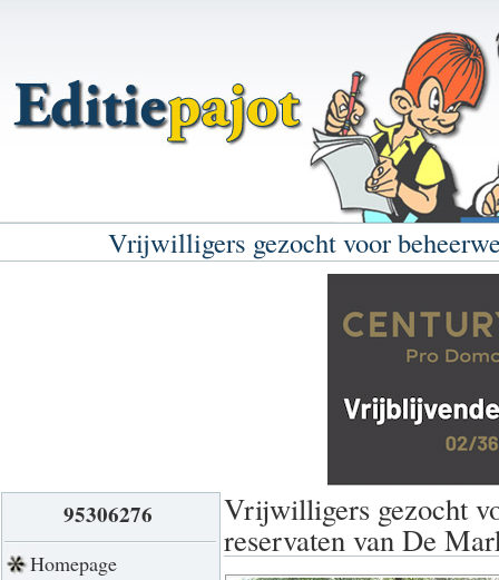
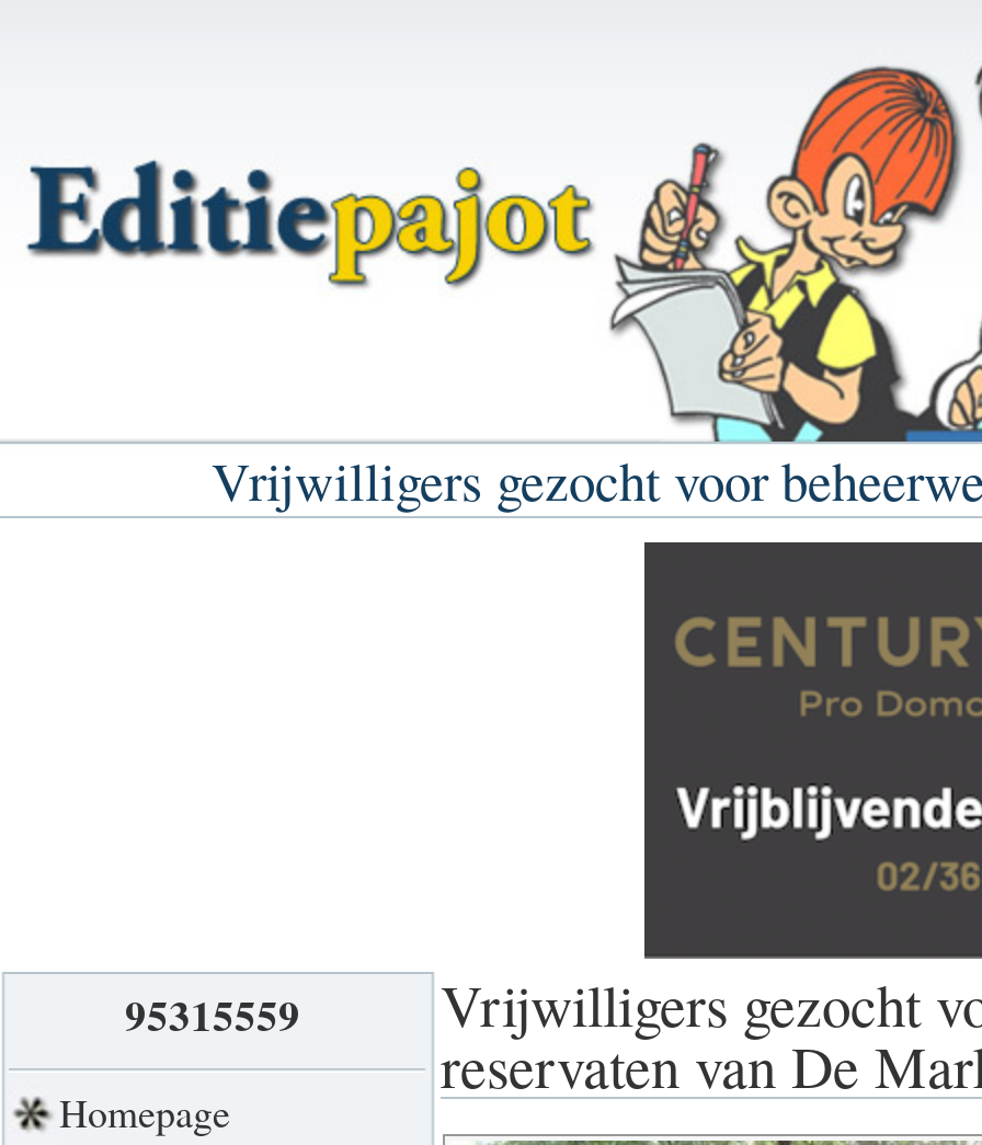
- 95306276
+ 95315559
